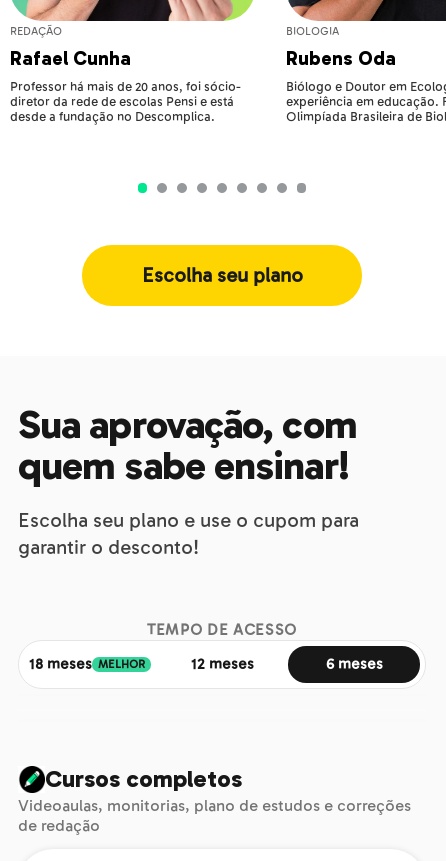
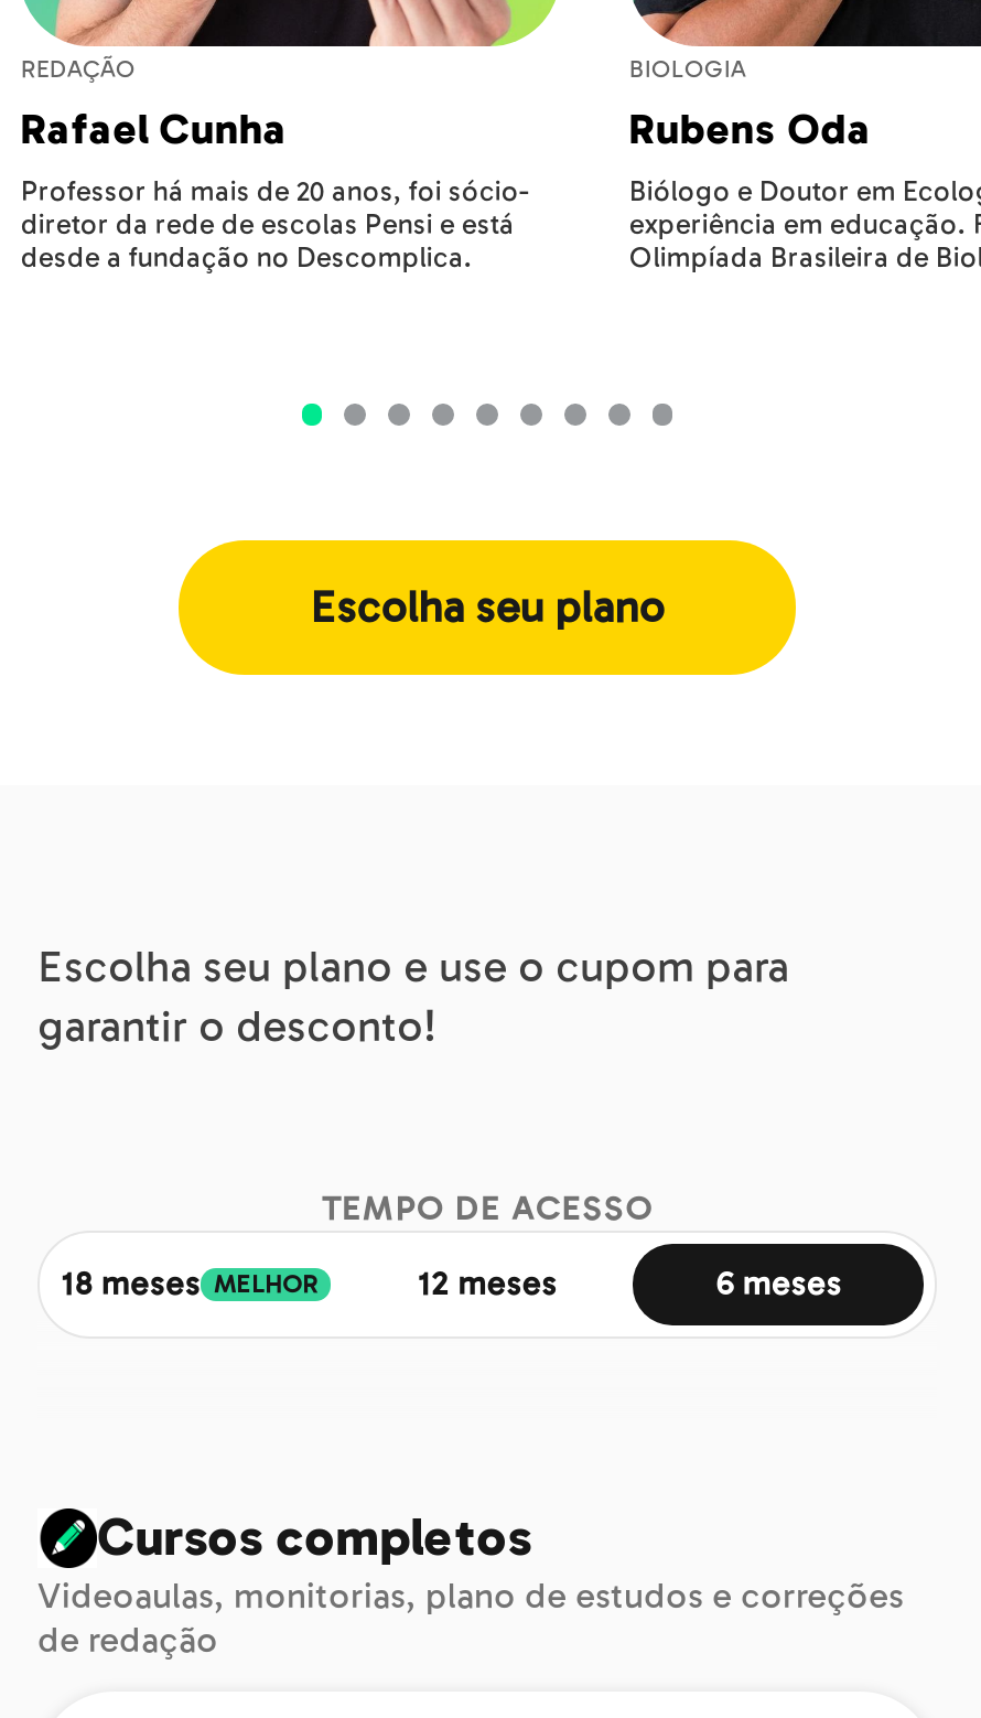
- Sua aprovação, com
- quem sabe ensinar!
